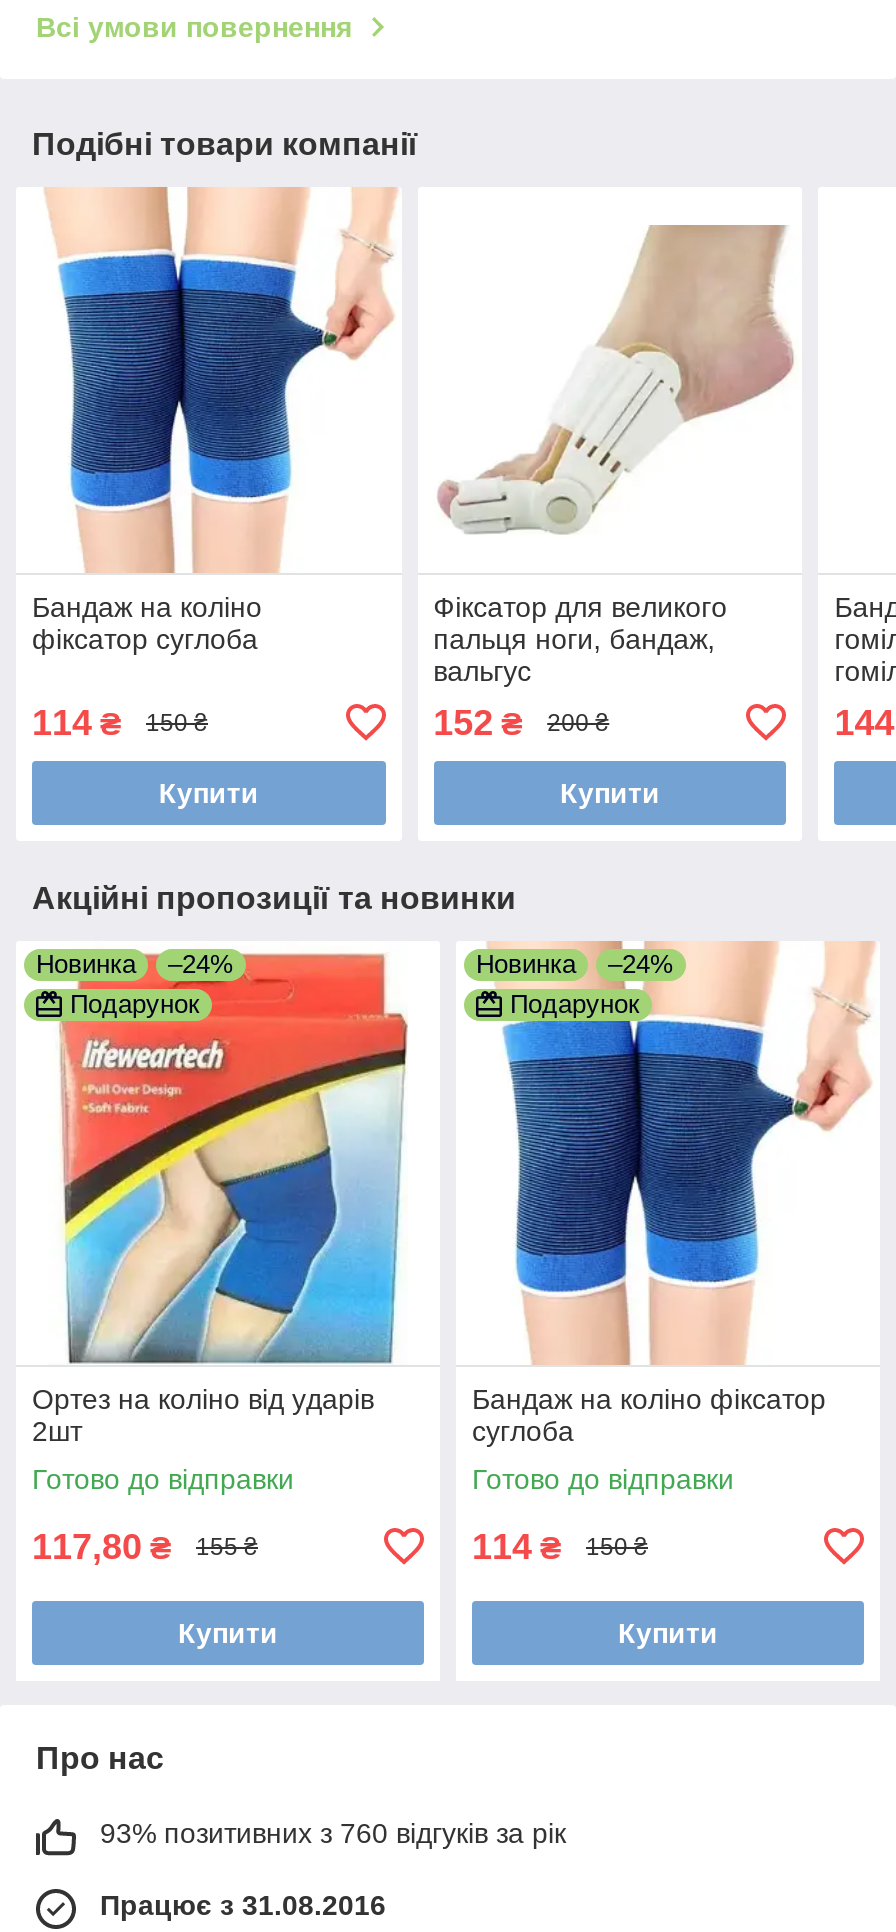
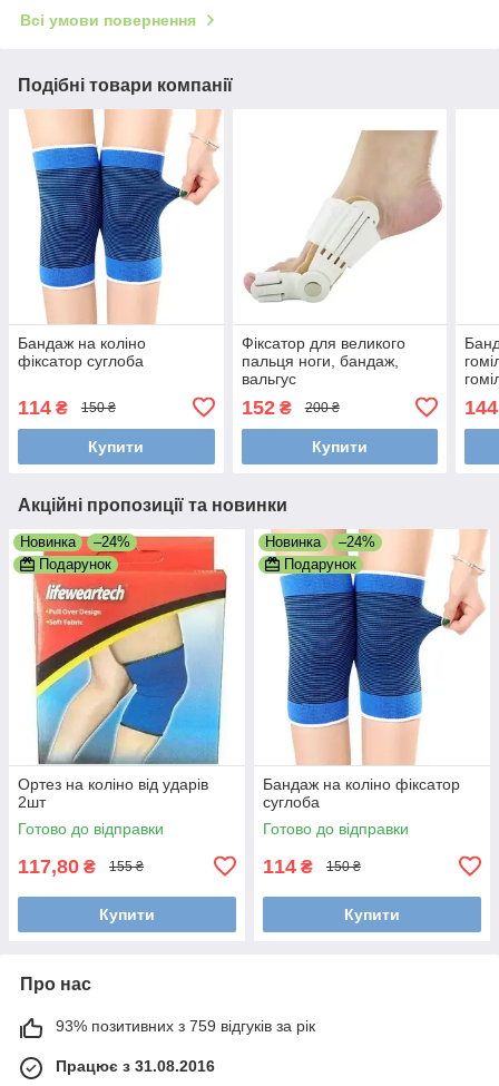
- 93% позитивних з 760 відгуків за рік
+ 93% позитивних з 759 відгуків за рік
